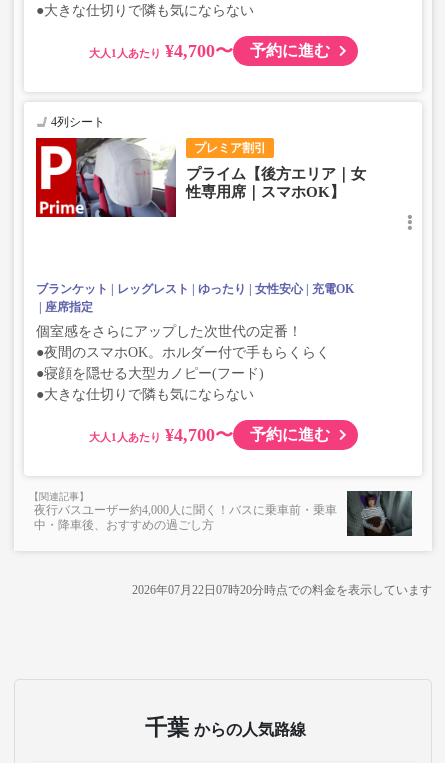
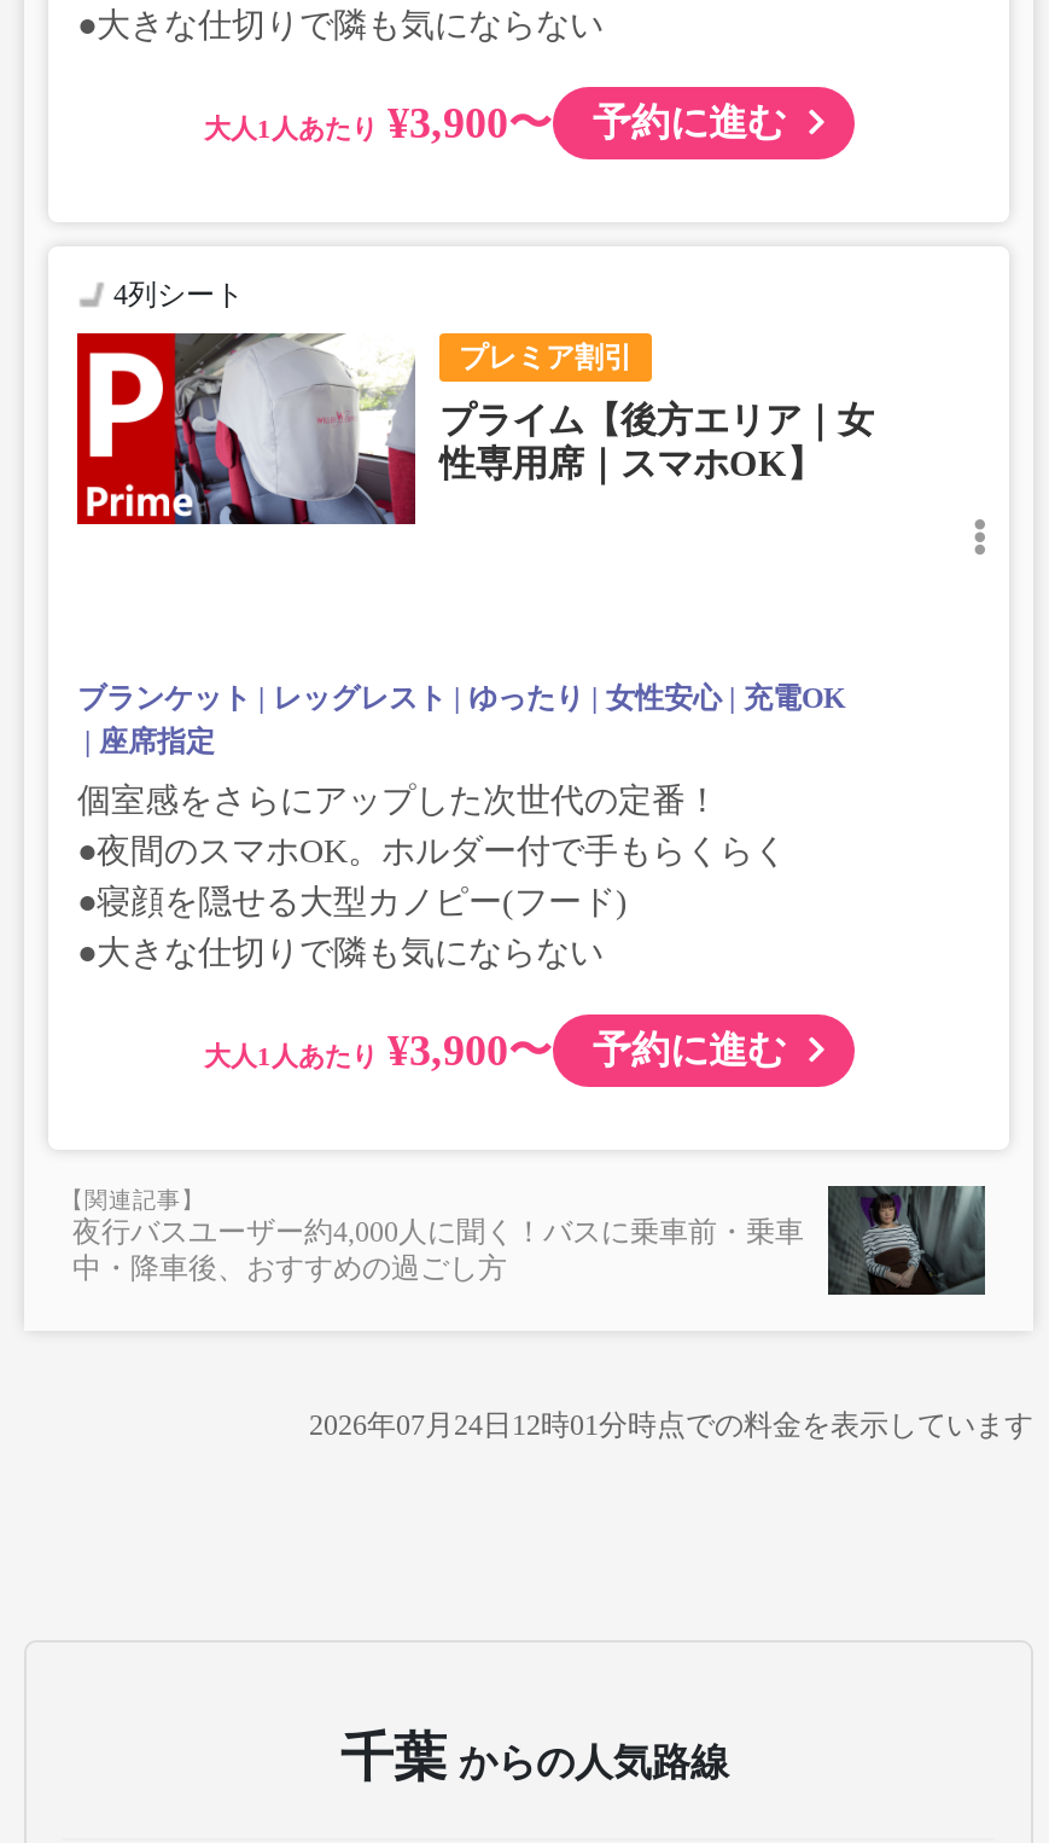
- ¥4,700〜 予約に進む
+ ¥3,900〜 予約に進む

- ¥4,700〜 予約に進む
+ ¥3,900〜 予約に進む

- 2026年07月22日07時20分時点での料金を表示しています
+ 2026年07月24日12時01分時点での料金を表示しています
